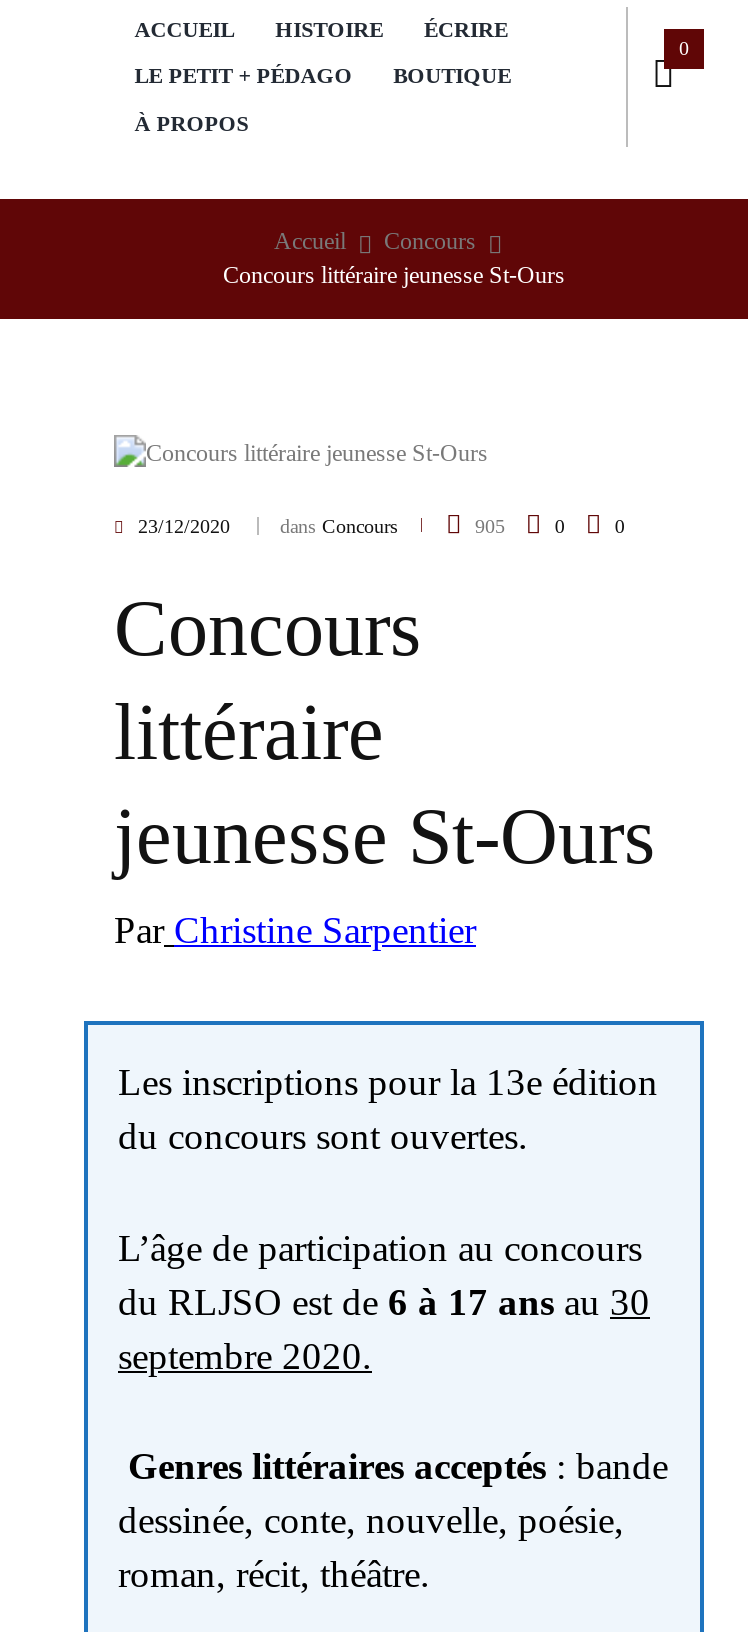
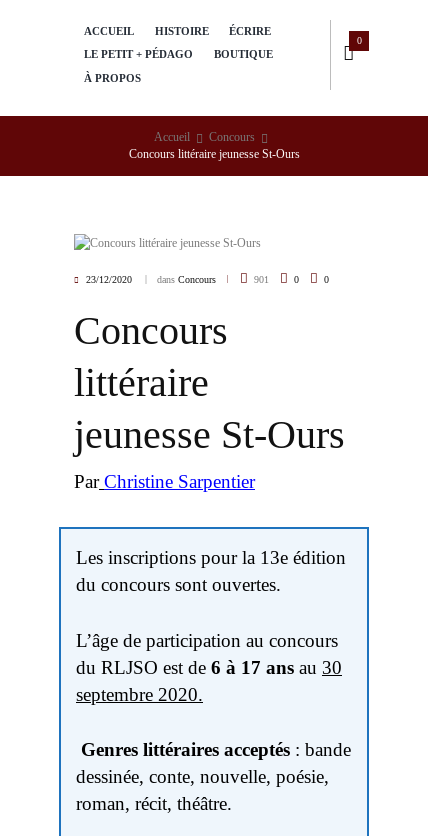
- 905
+ 901
